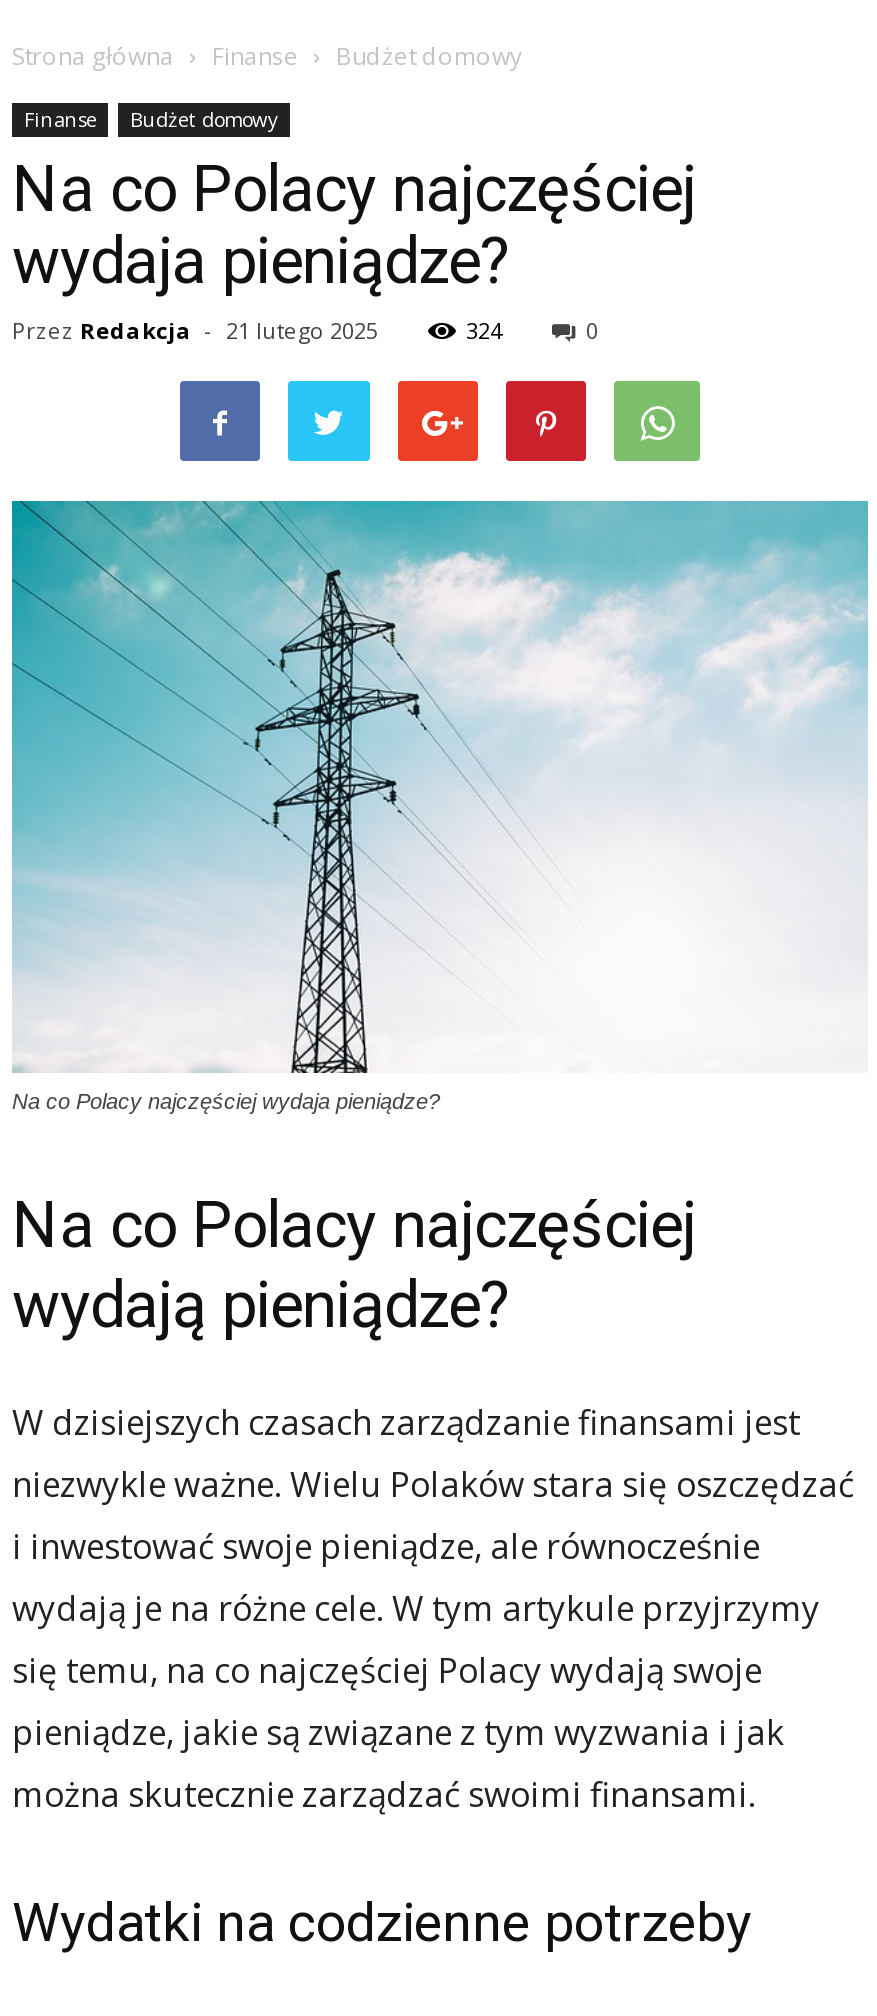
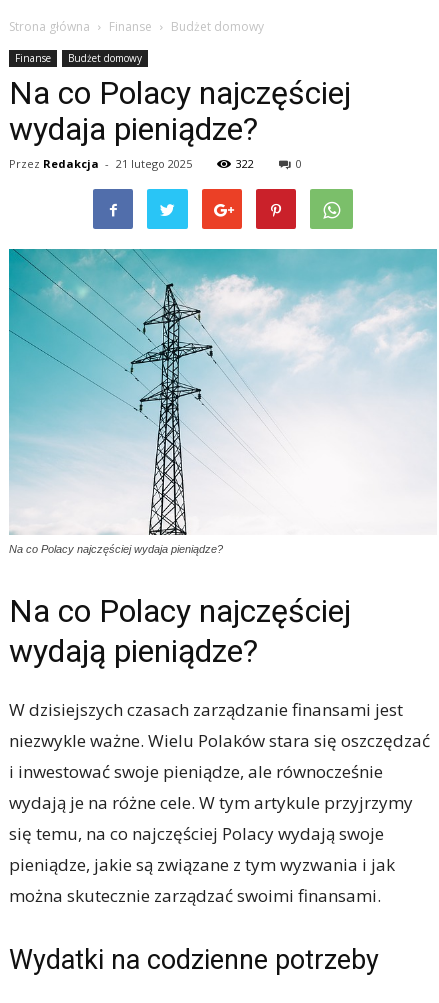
- 324
+ 322
